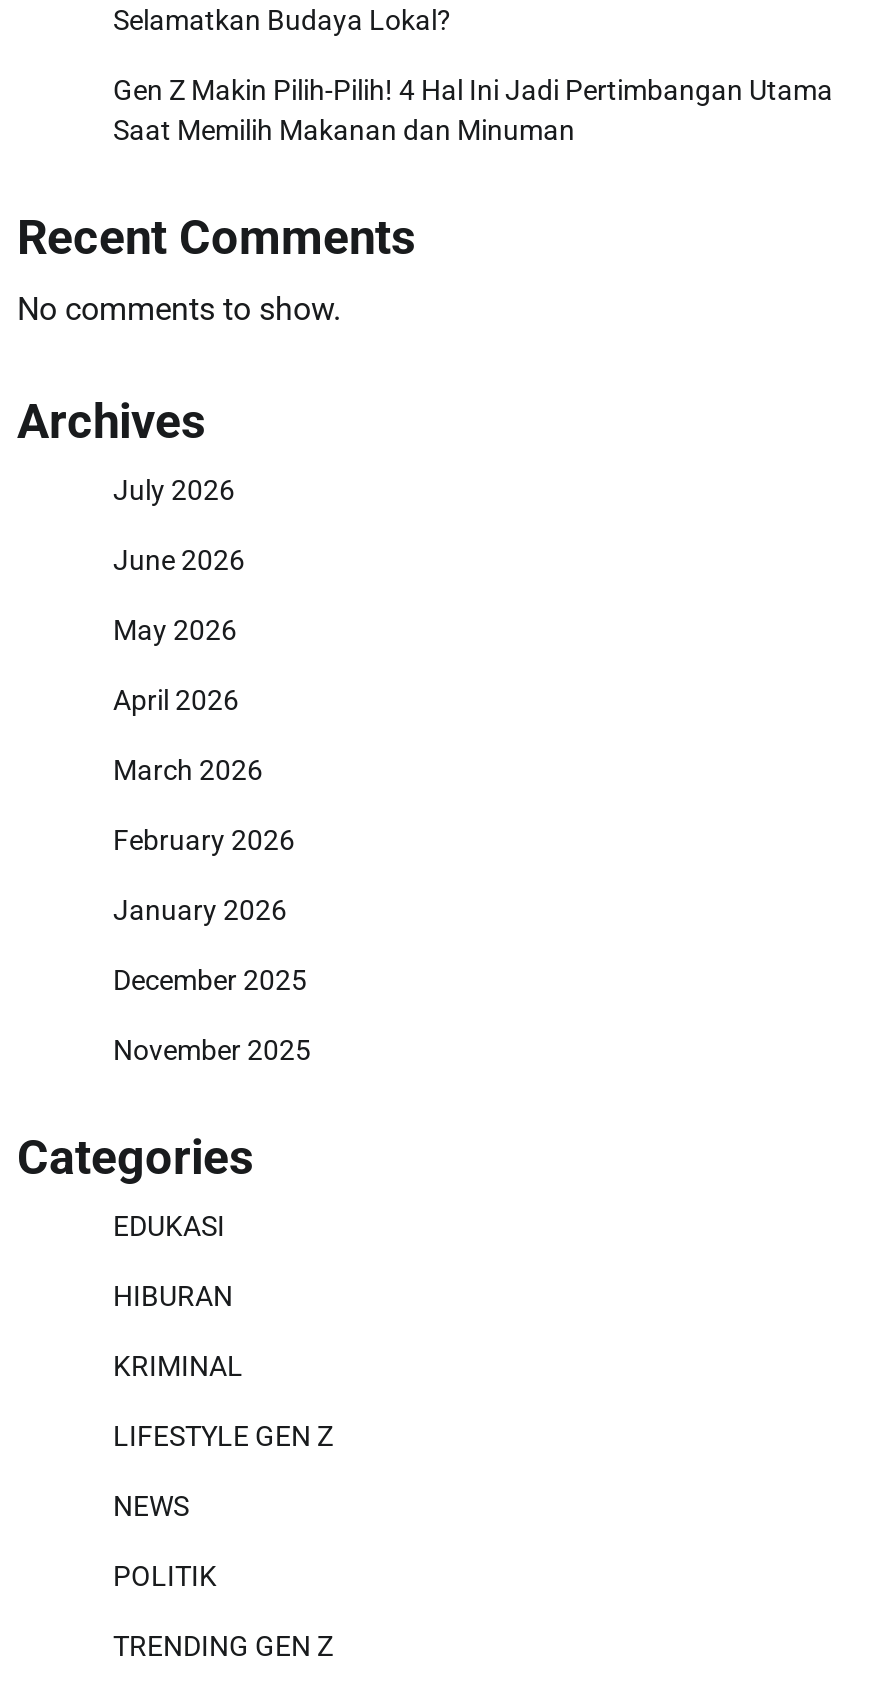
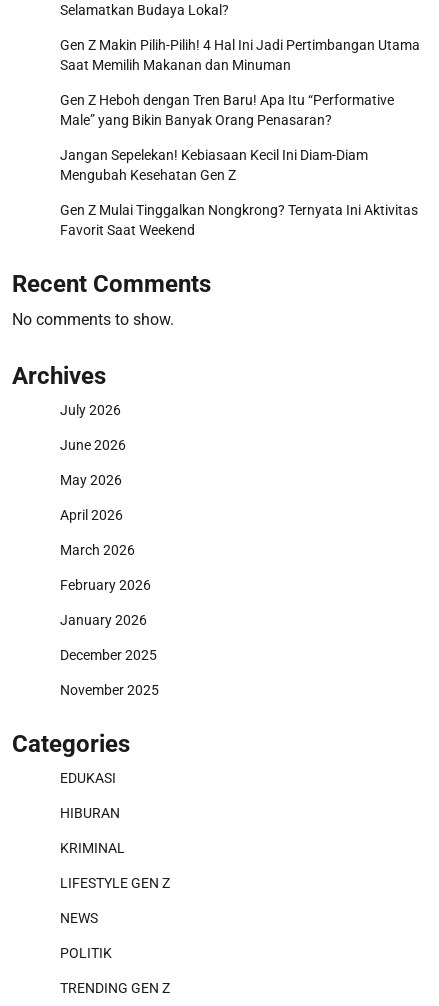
+ Gen Z Heboh dengan Tren Baru! Apa Itu “Performative
+ Male” yang Bikin Banyak Orang Penasaran?
+ Jangan Sepelekan! Kebiasaan Kecil Ini Diam-Diam
+ Mengubah Kesehatan Gen Z
+ Gen Z Mulai Tinggalkan Nongkrong? Ternyata Ini Aktivitas
+ Favorit Saat Weekend
